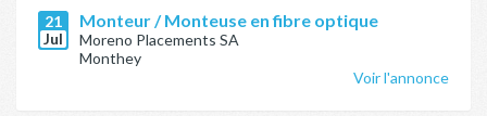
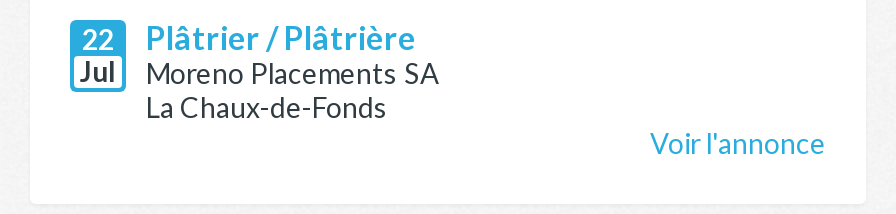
- 21
+ 22

- Monteur / Monteuse en fibre optique
+ Plâtrier / Plâtrière

- Monthey
+ La Chaux-de-Fonds
